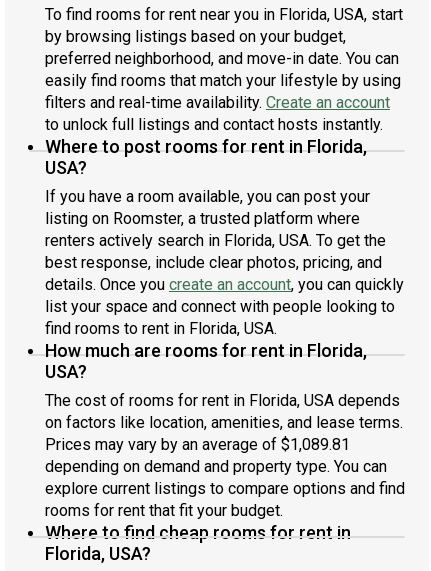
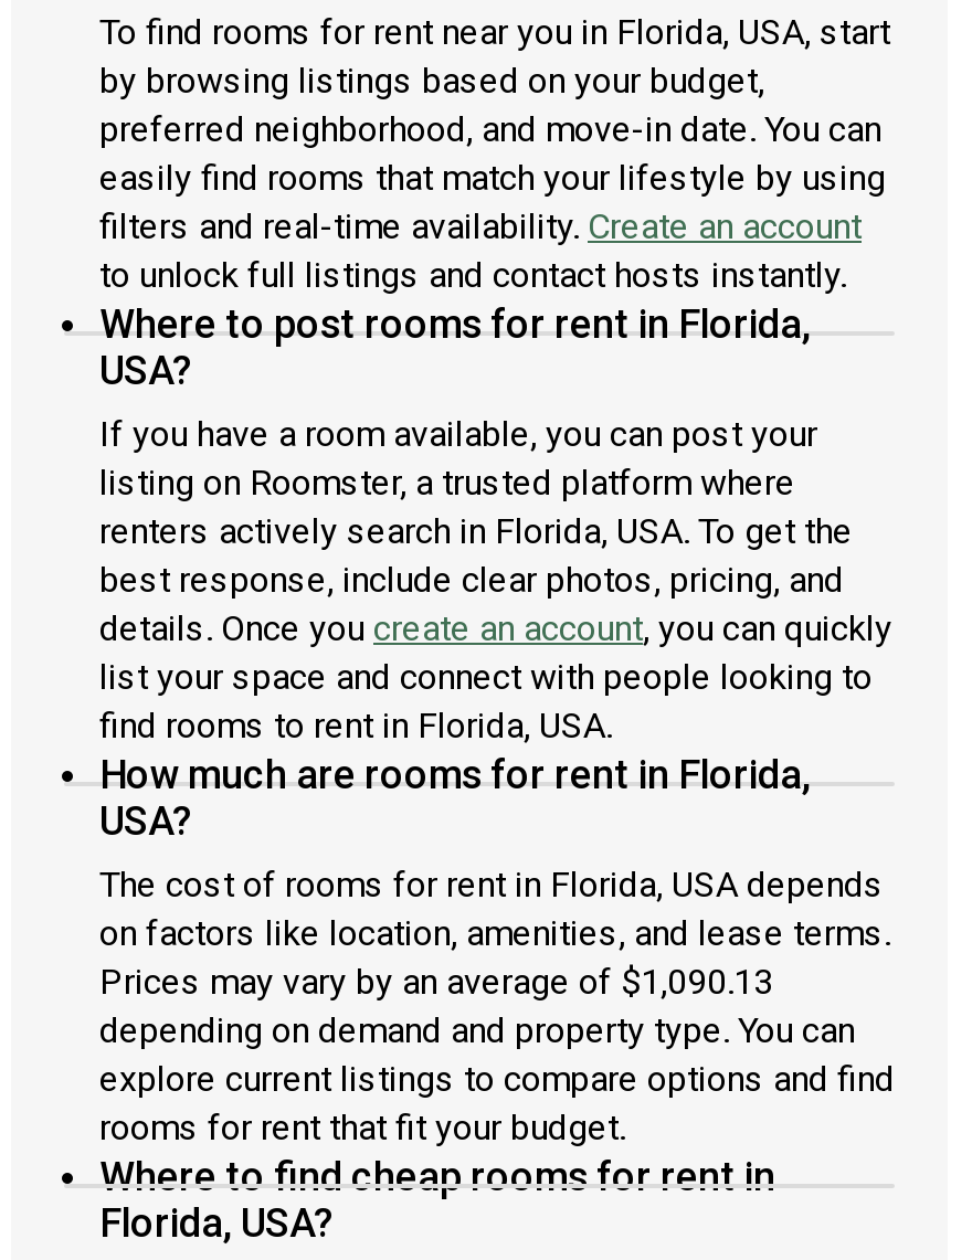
- Prices may vary by an average of $1,089.81
+ Prices may vary by an average of $1,090.13
